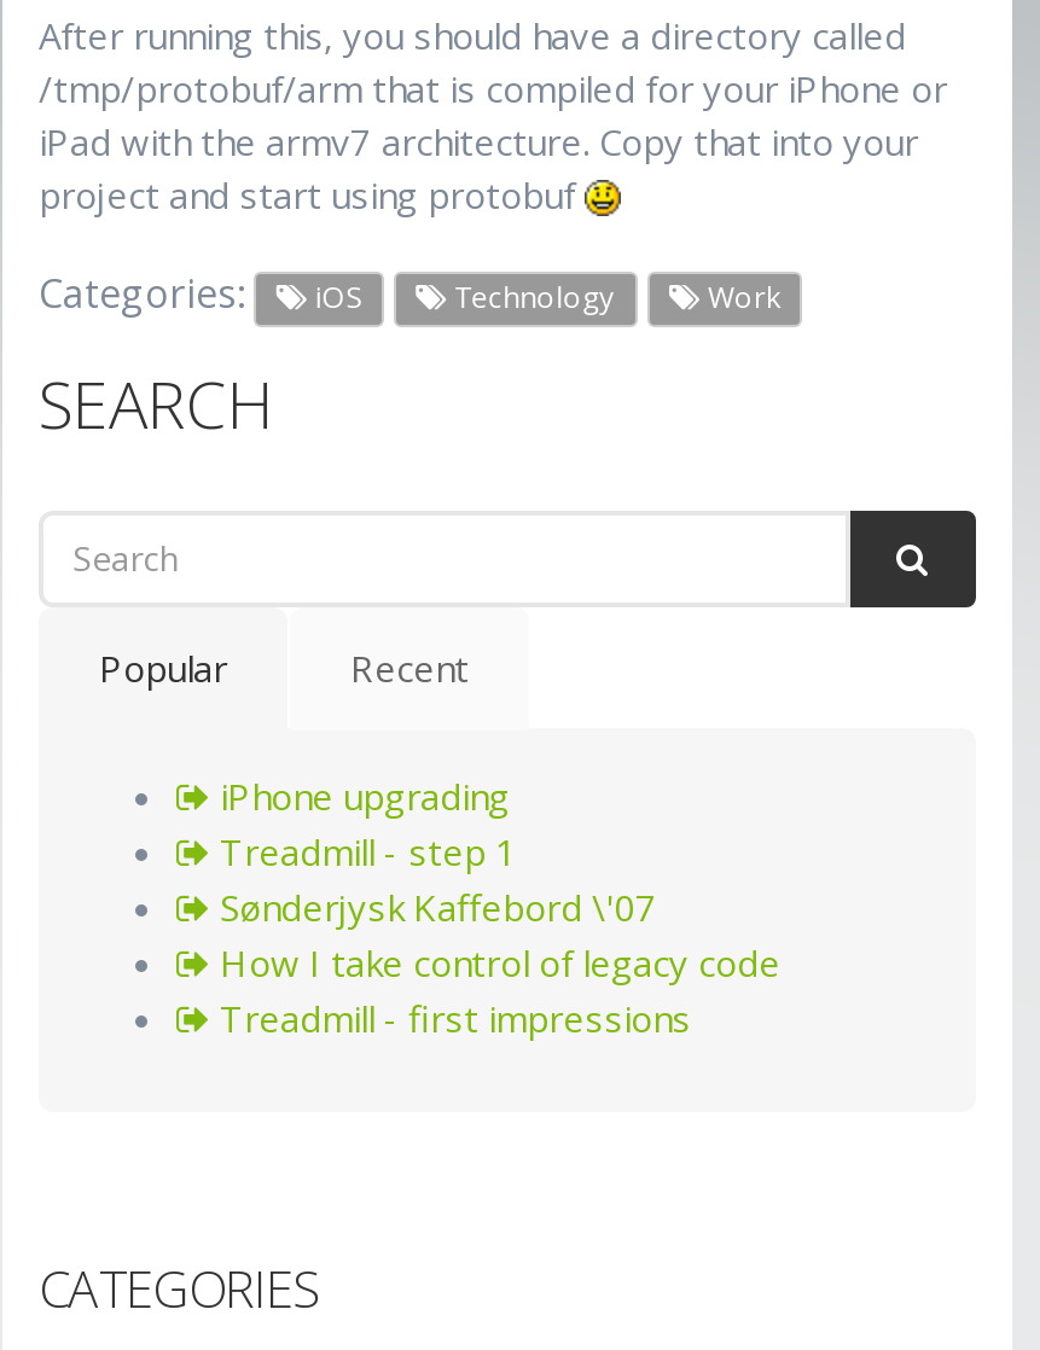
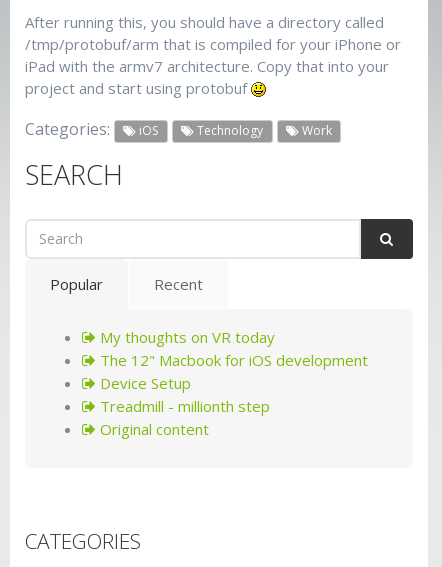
- iPhone upgrading
- Treadmill - step 1
- Sønderjysk Kaffebord \'07
- How I take control of legacy code
- Treadmill - first impressions
+ My thoughts on VR today
+ The 12" Macbook for iOS development
+ Device Setup
+ Treadmill - millionth step
+ Original content
